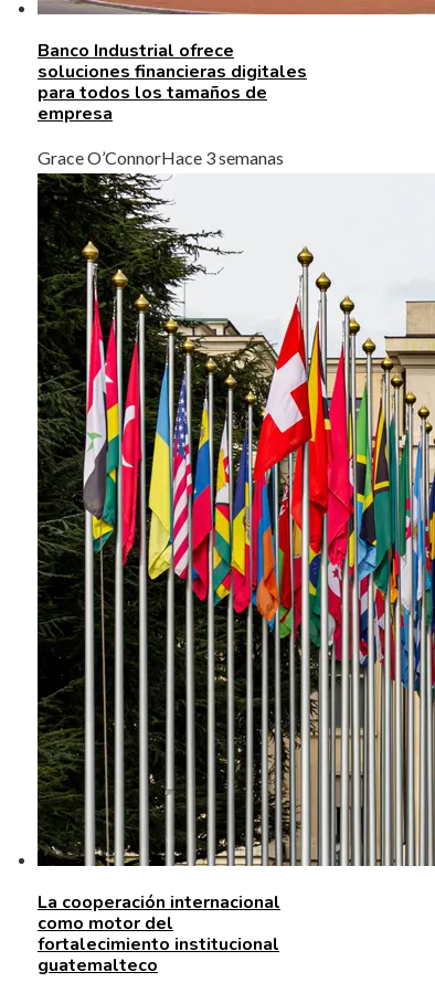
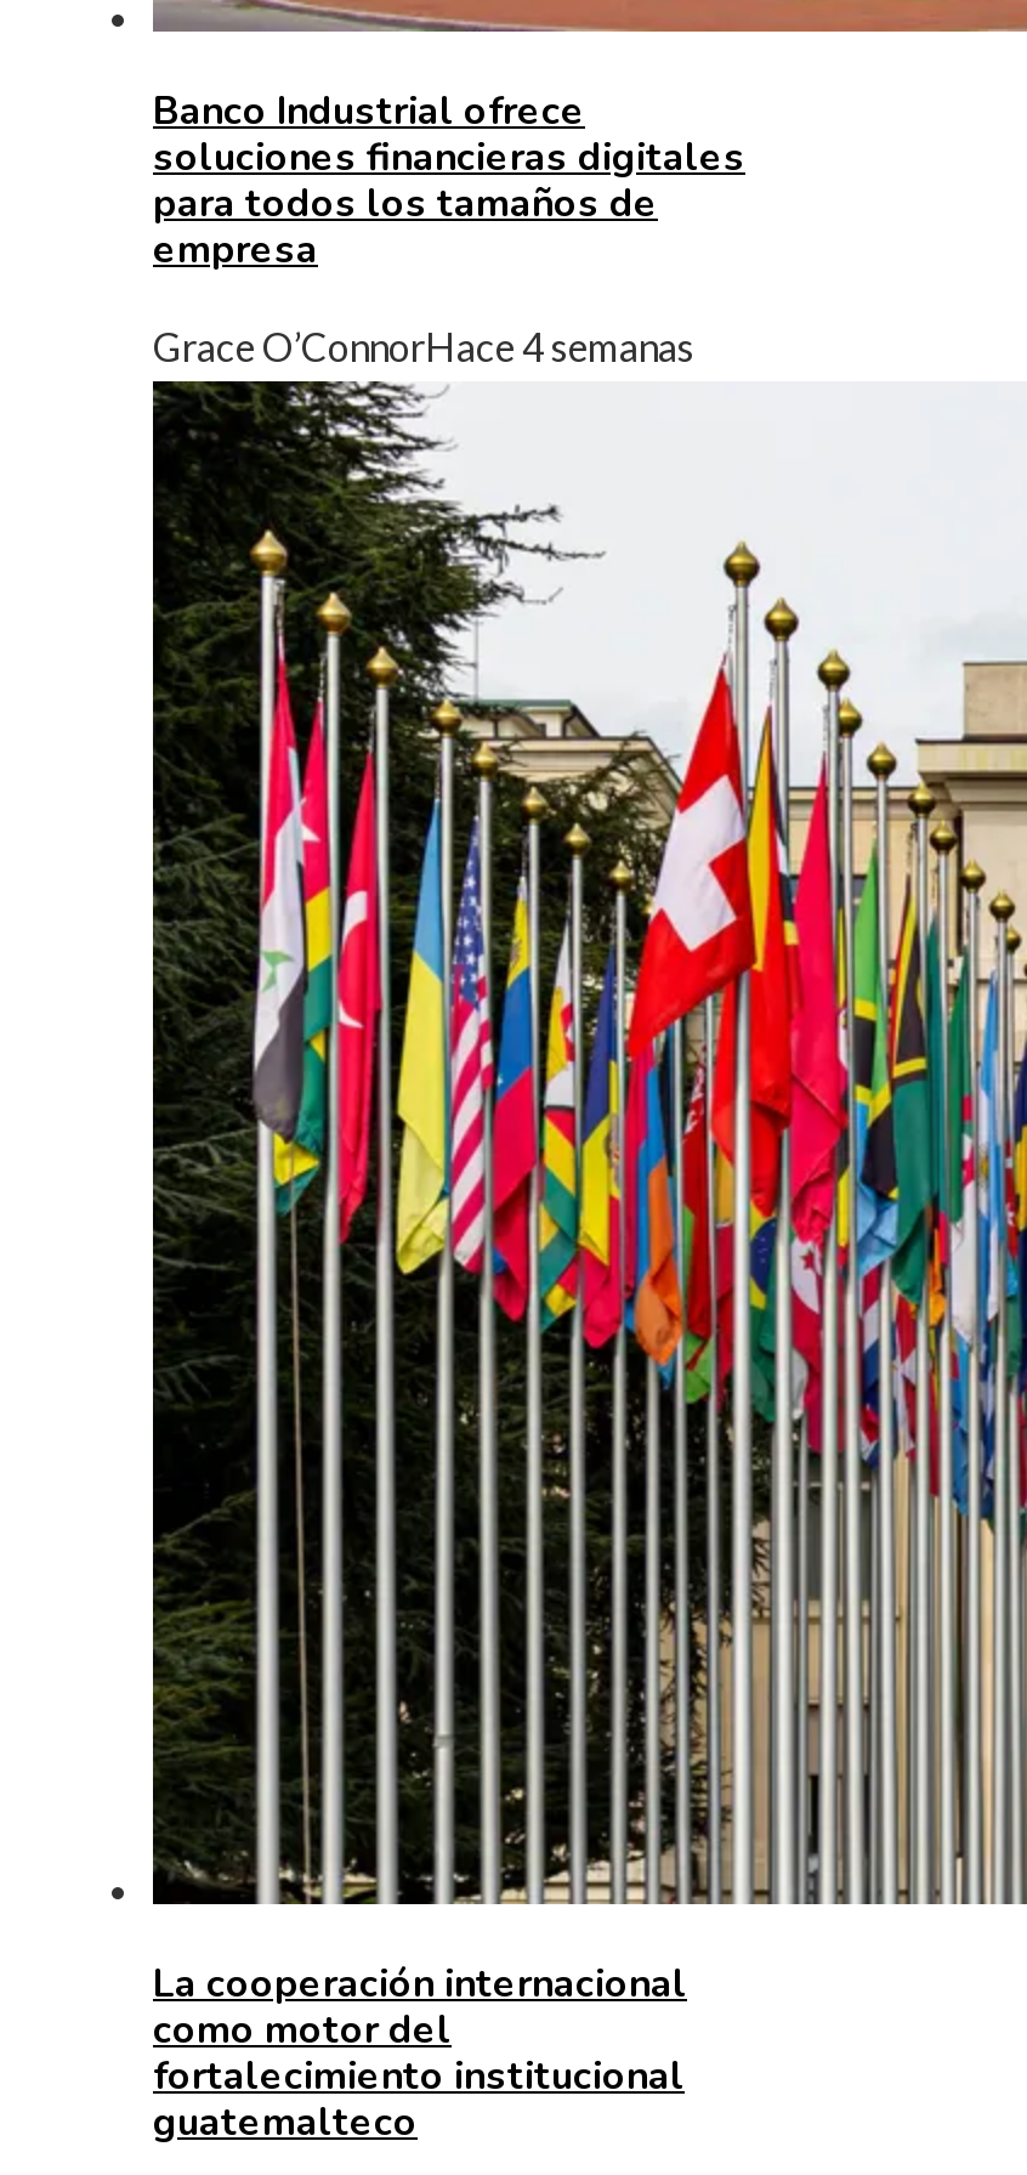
- Grace O’ConnorHace 3 semanas
+ Grace O’ConnorHace 4 semanas
